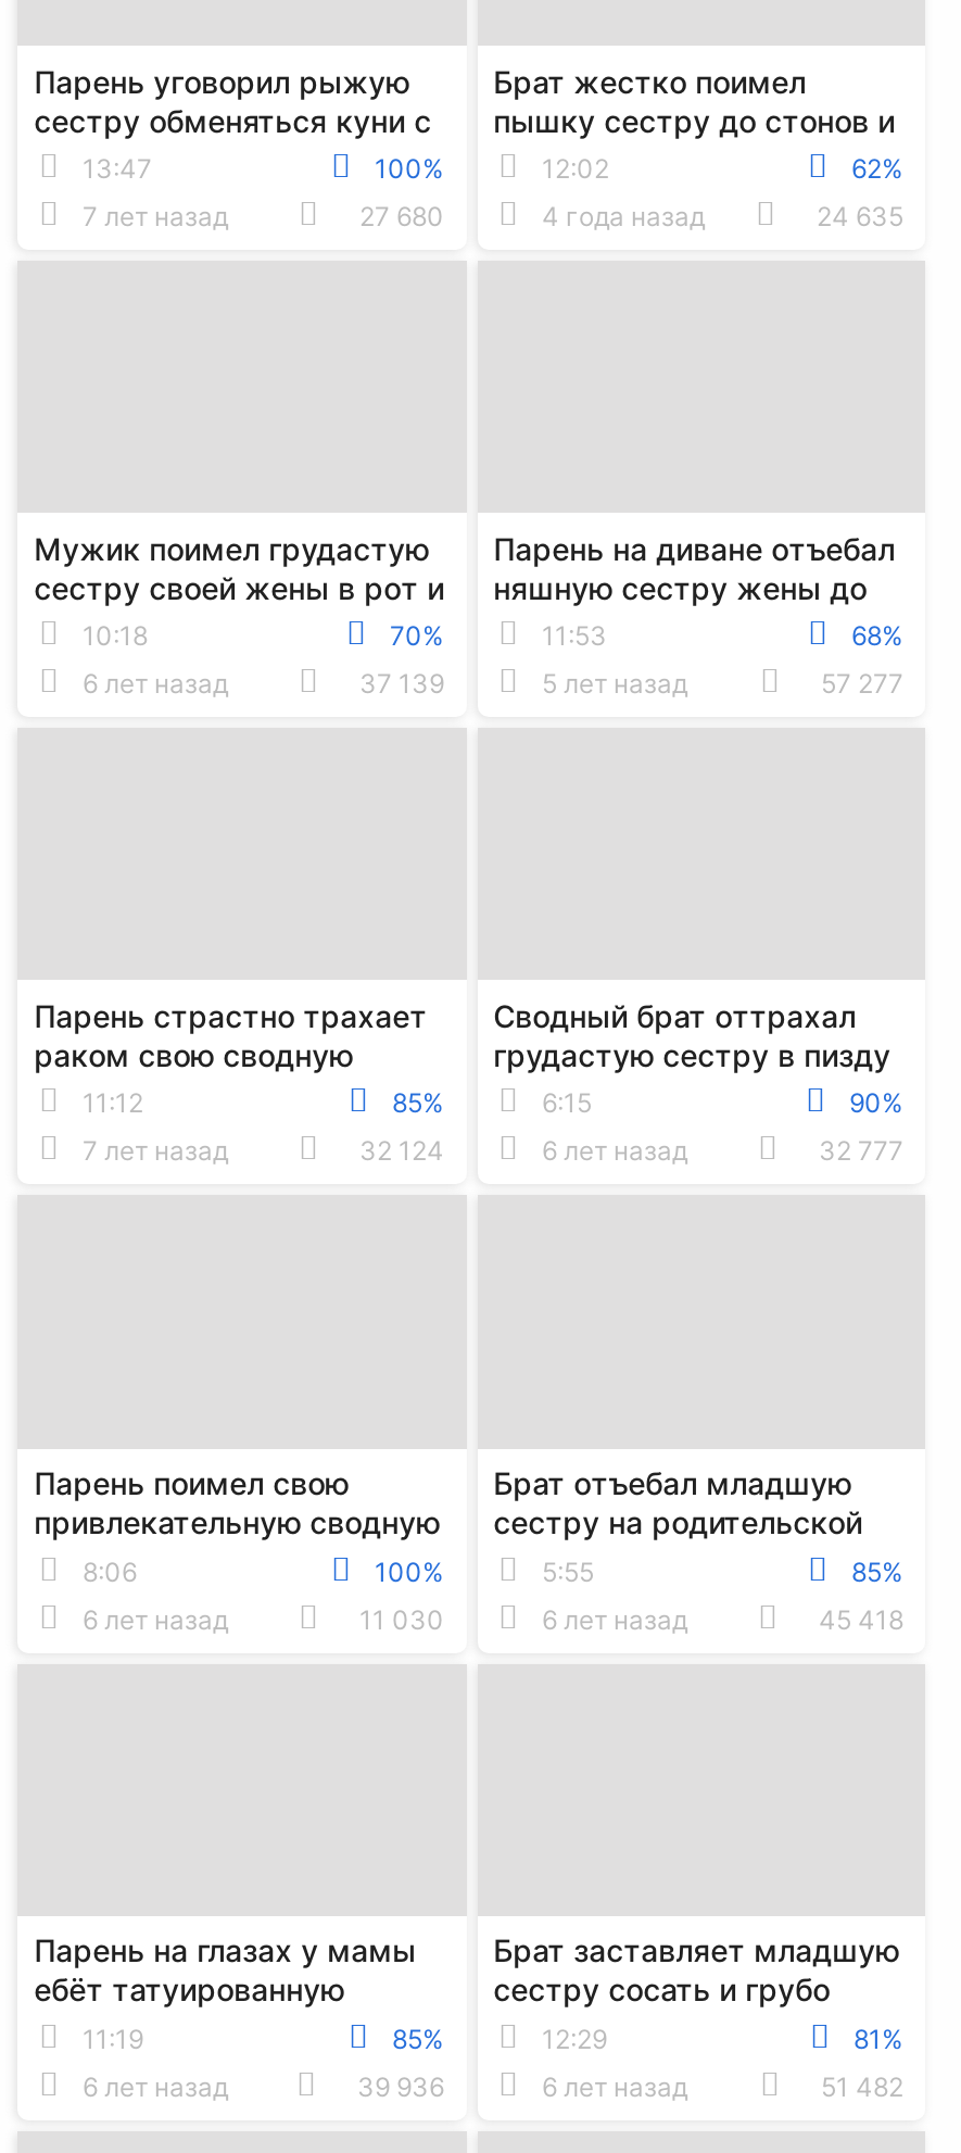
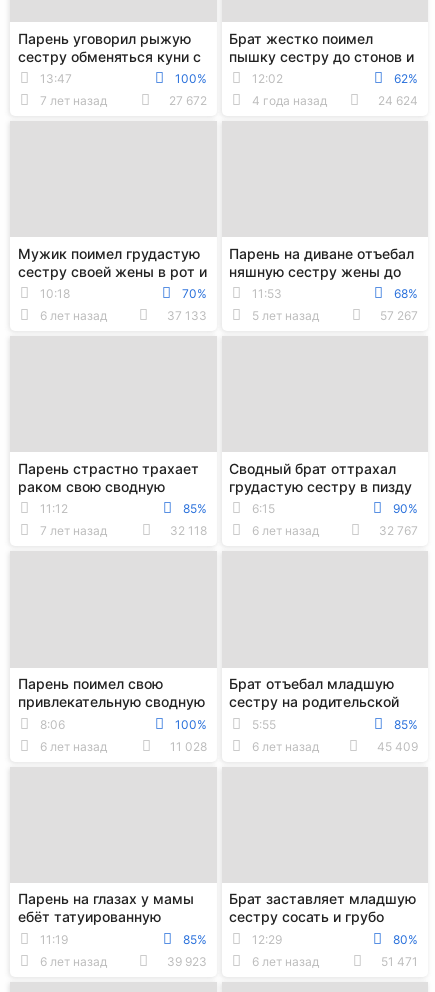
- 27 680
+ 27 672

- 24 635
+ 24 624

- 37 139
+ 37 133

- 57 277
+ 57 267

- 32 124
+ 32 118

- 32 777
+ 32 767

- 11 030
+ 11 028

- 45 418
+ 45 409

- 81%
+ 80%

- 39 936
+ 39 923

- 51 482
+ 51 471
